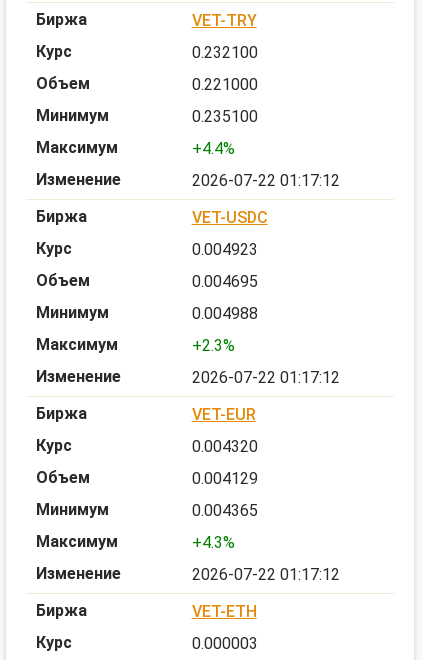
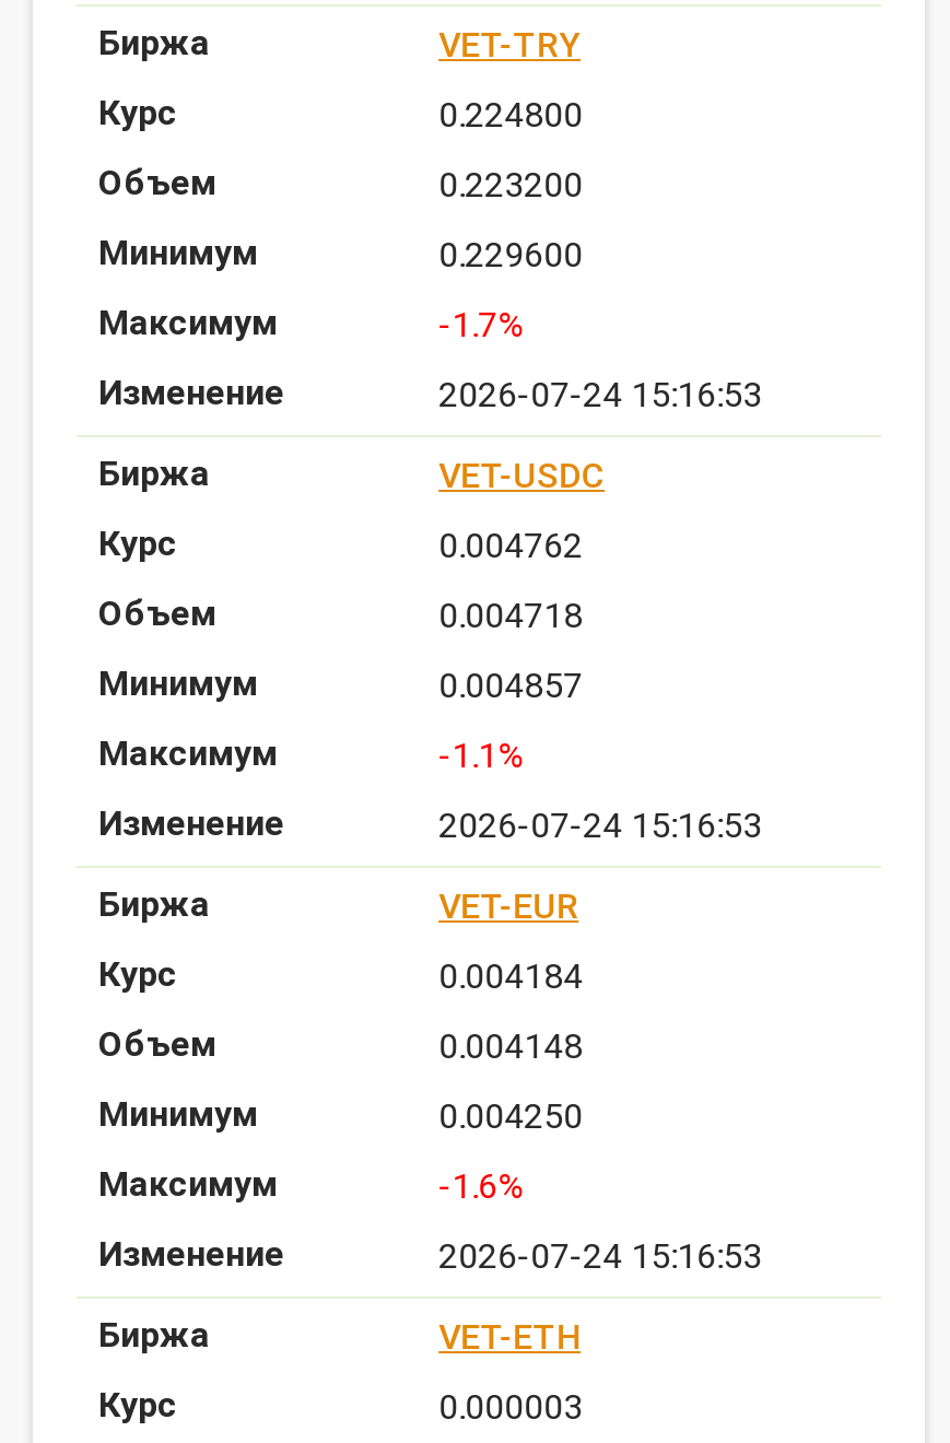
- 0.232100
+ 0.224800

- 0.221000
+ 0.223200

- 0.235100
+ 0.229600

- +4.4%
+ -1.7%

- 2026-07-22 01:17:12
+ 2026-07-24 15:16:53

- 0.004923
+ 0.004762

- 0.004695
+ 0.004718

- 0.004988
+ 0.004857

- +2.3%
+ -1.1%

- 2026-07-22 01:17:12
+ 2026-07-24 15:16:53

- 0.004320
+ 0.004184

- 0.004129
+ 0.004148

- 0.004365
+ 0.004250

- +4.3%
+ -1.6%

- 2026-07-22 01:17:12
+ 2026-07-24 15:16:53
